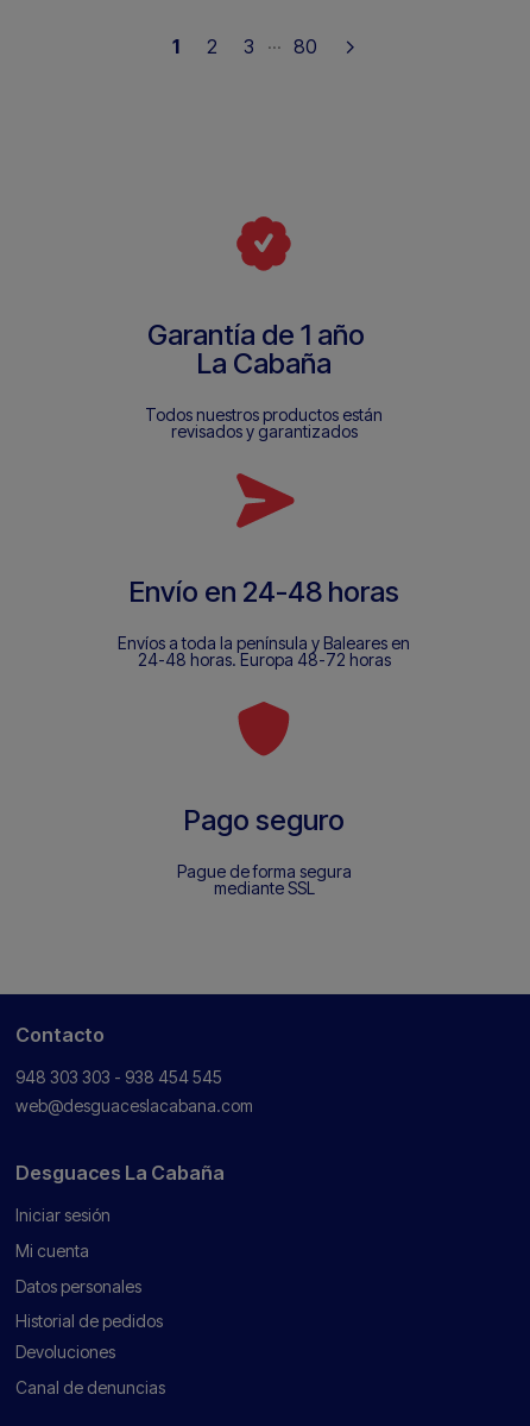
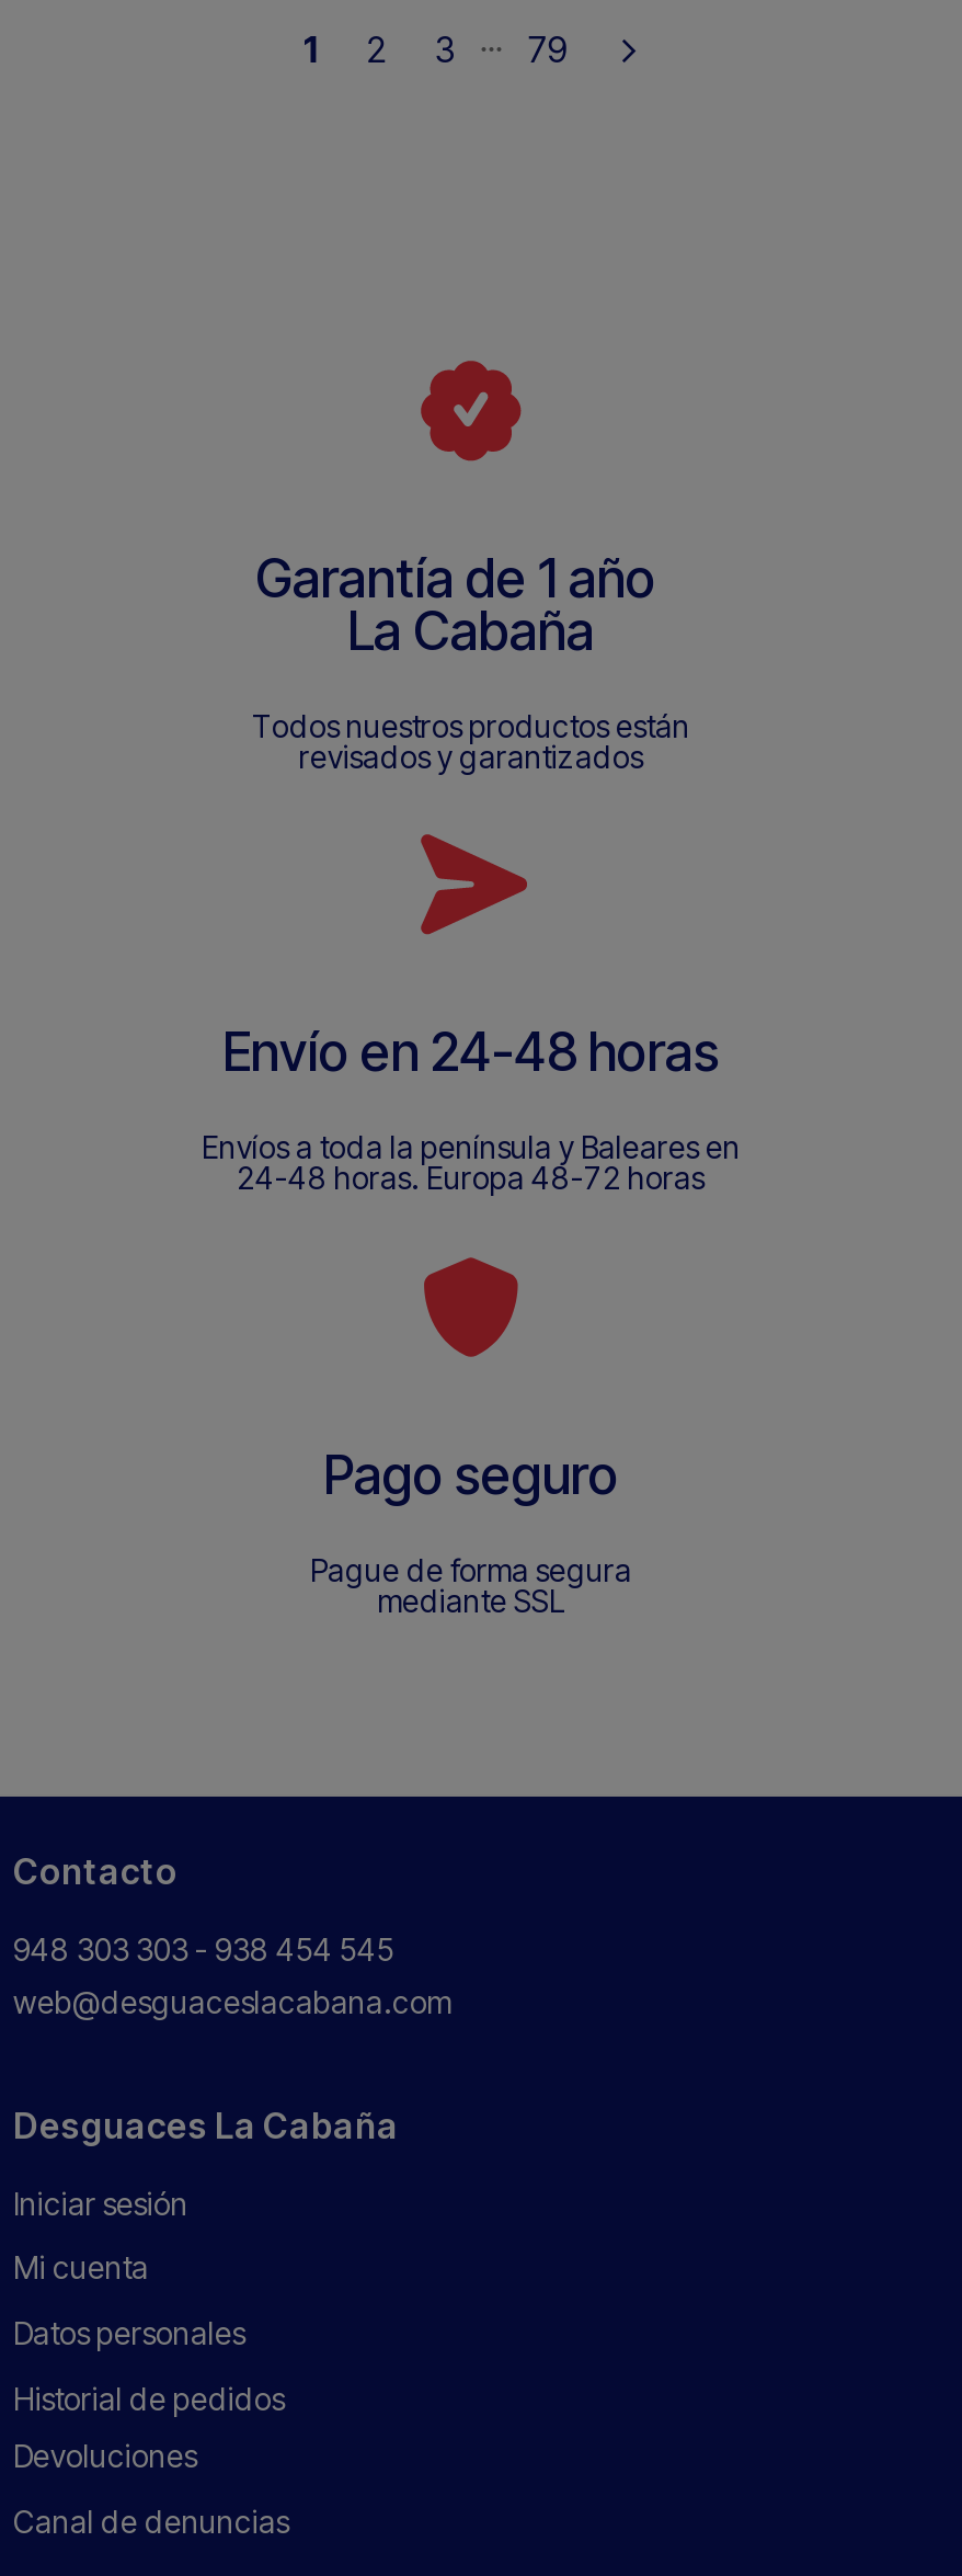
- 80
+ 79
